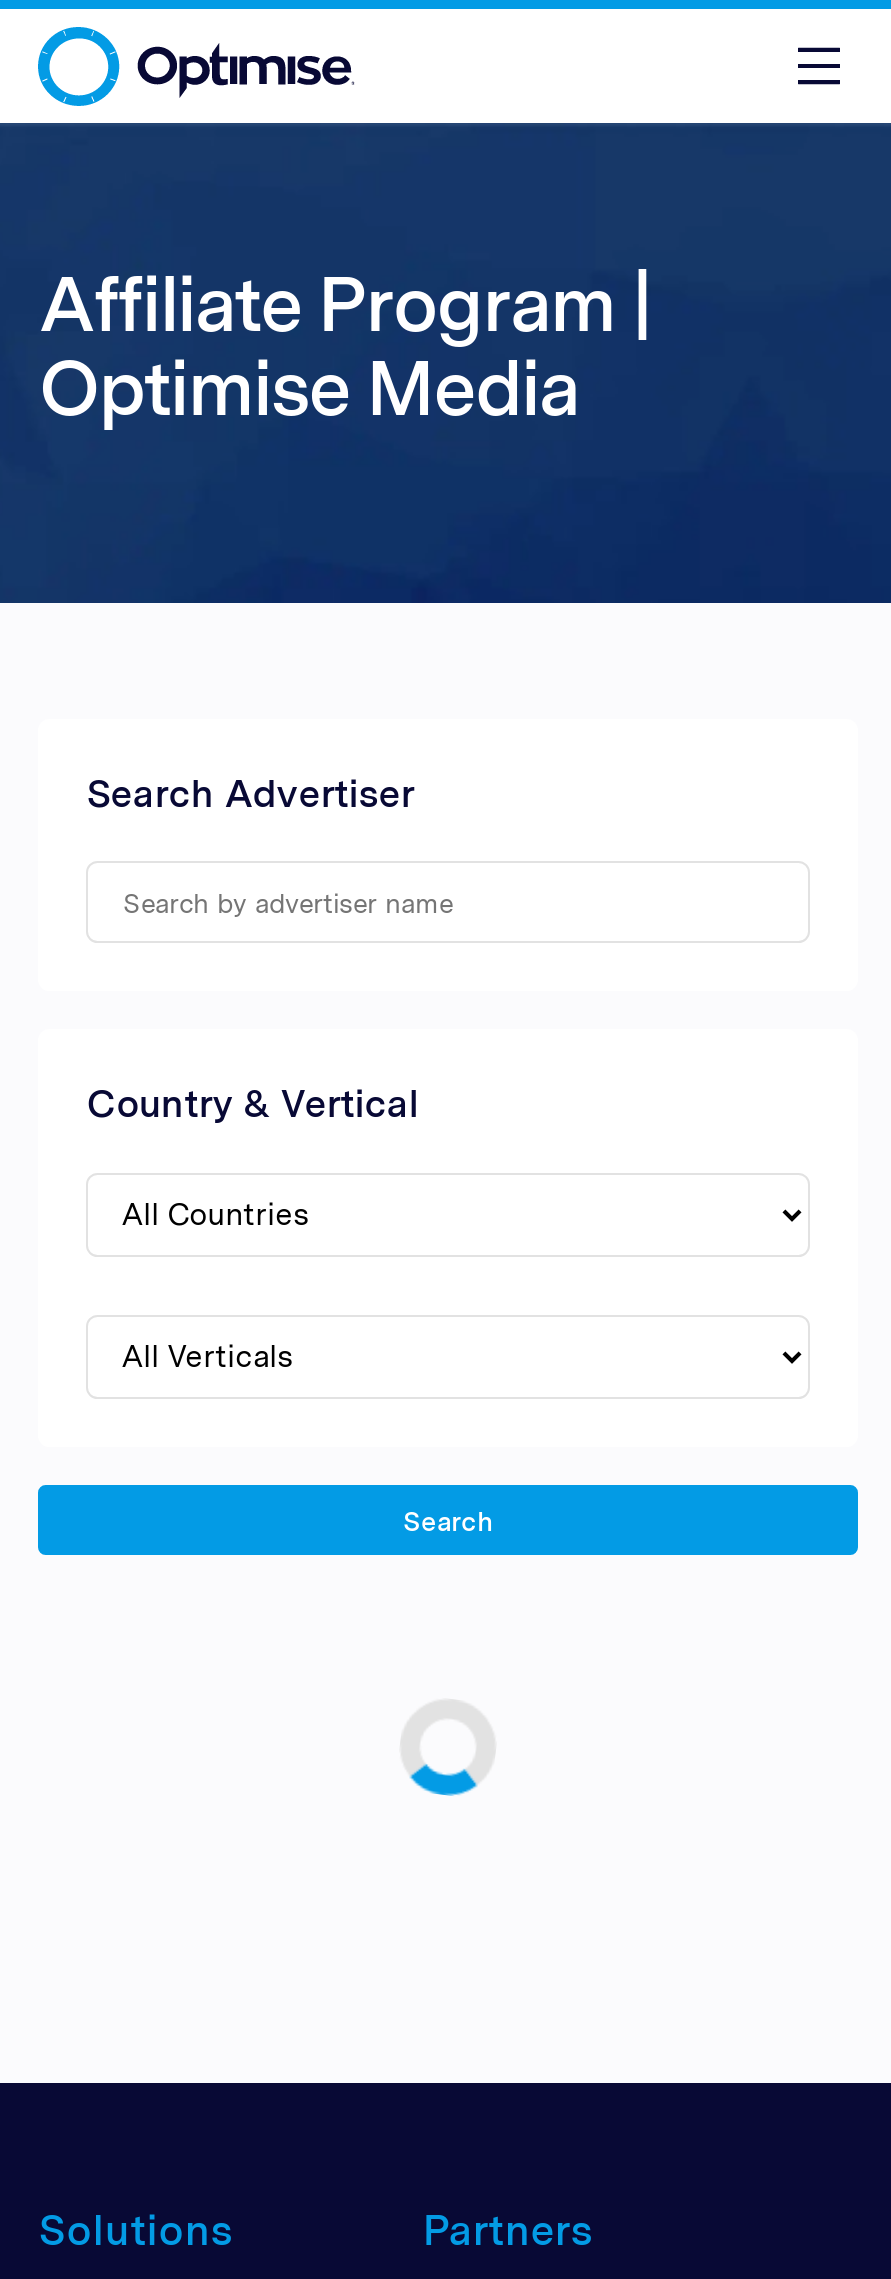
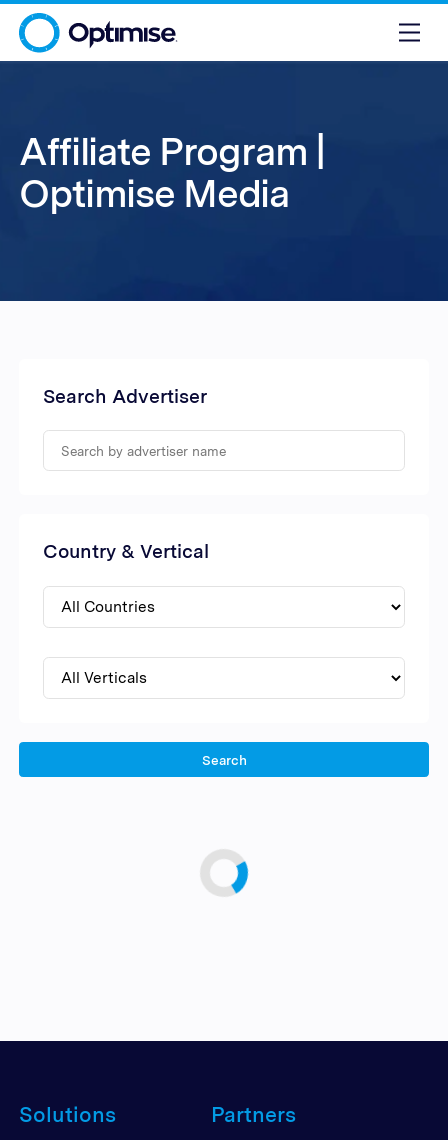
- [image]
+ [image]
